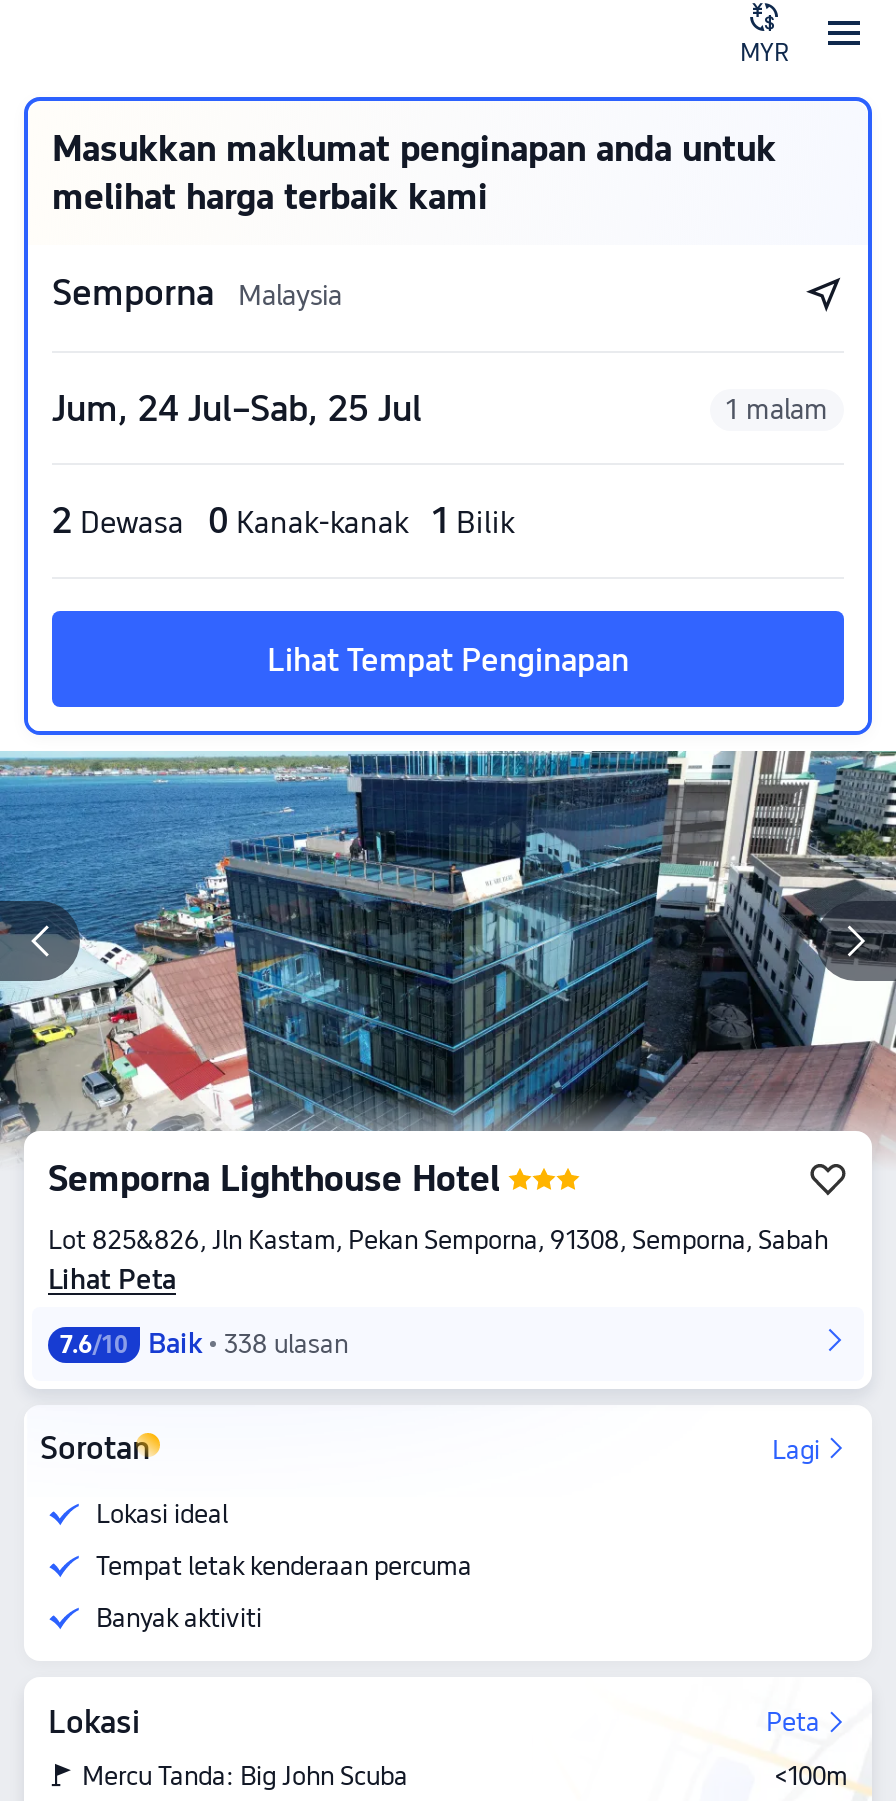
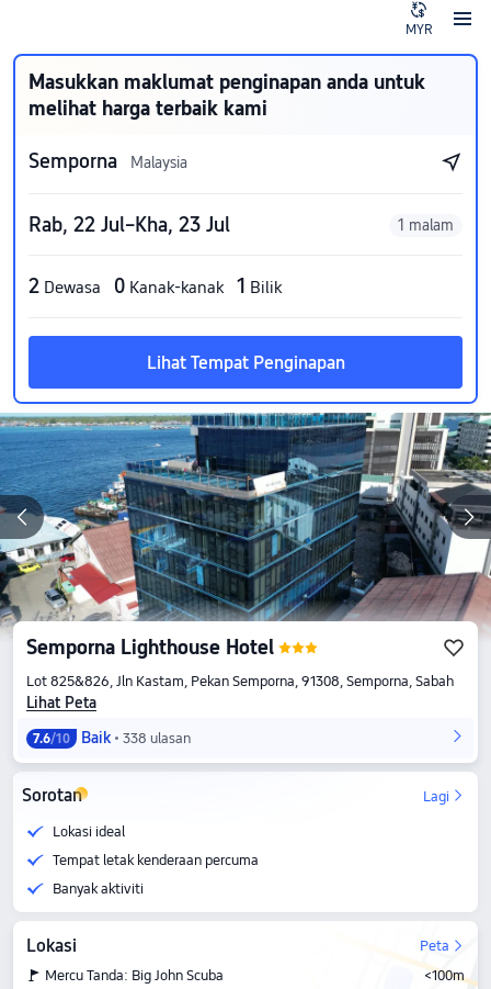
- Jum, 24 Jul–Sab, 25 Jul
+ Rab, 22 Jul–Kha, 23 Jul
